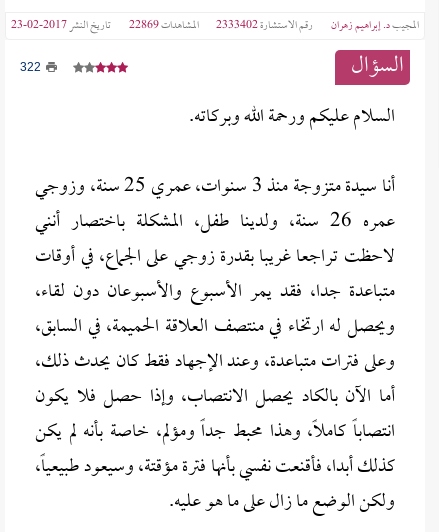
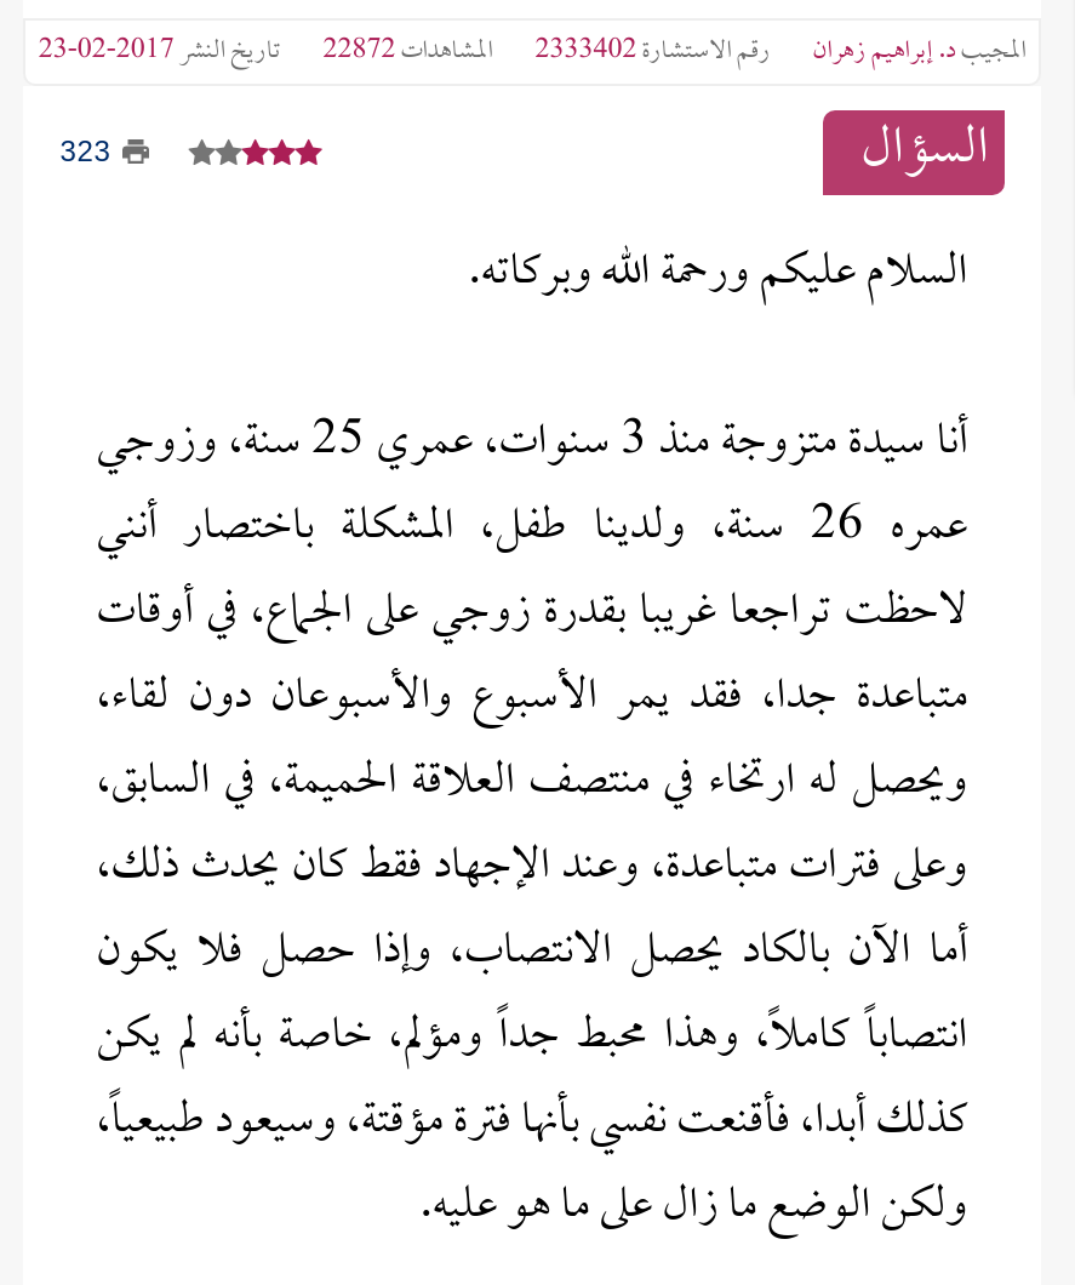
- المشاهدات22869
+ المشاهدات22872

- 322
+ 323
